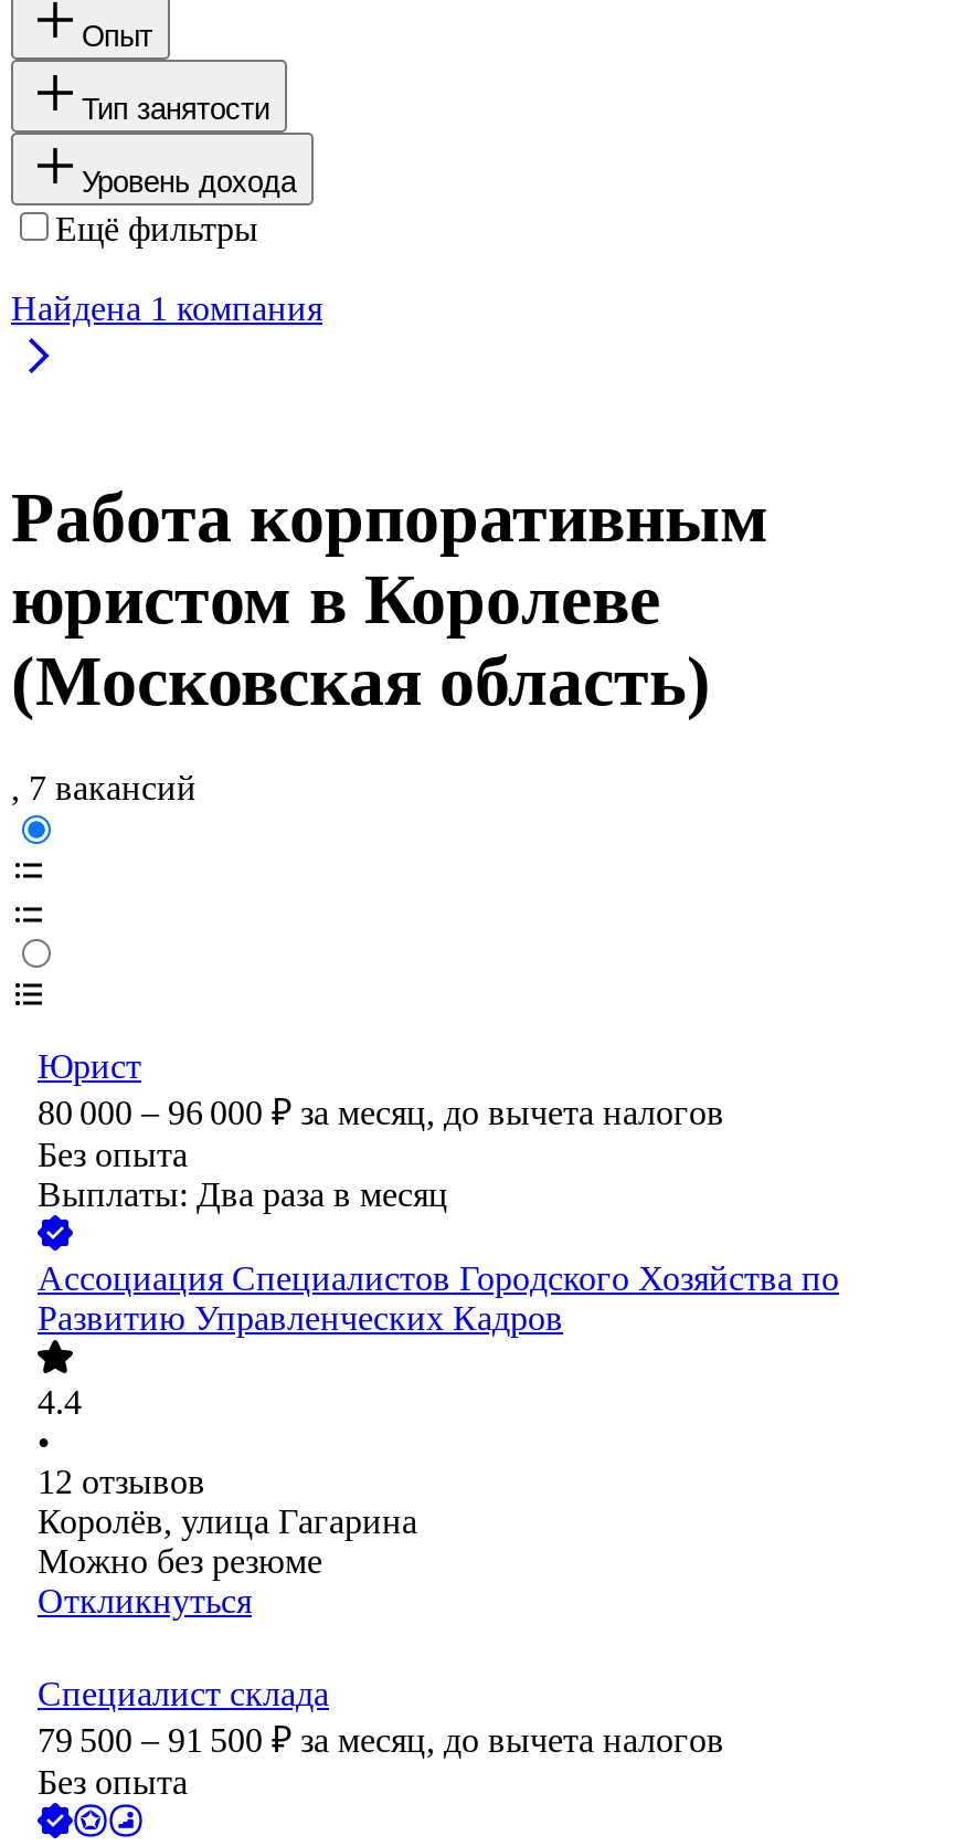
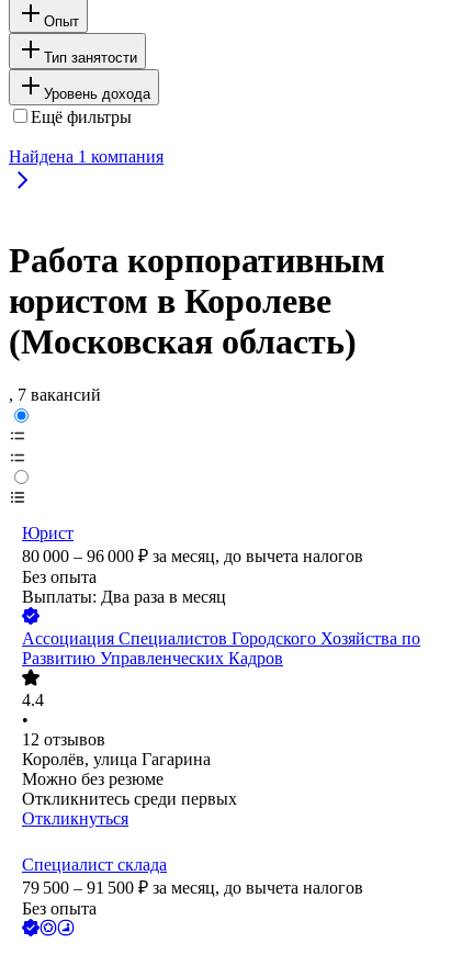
+ Откликнитесь среди первых
